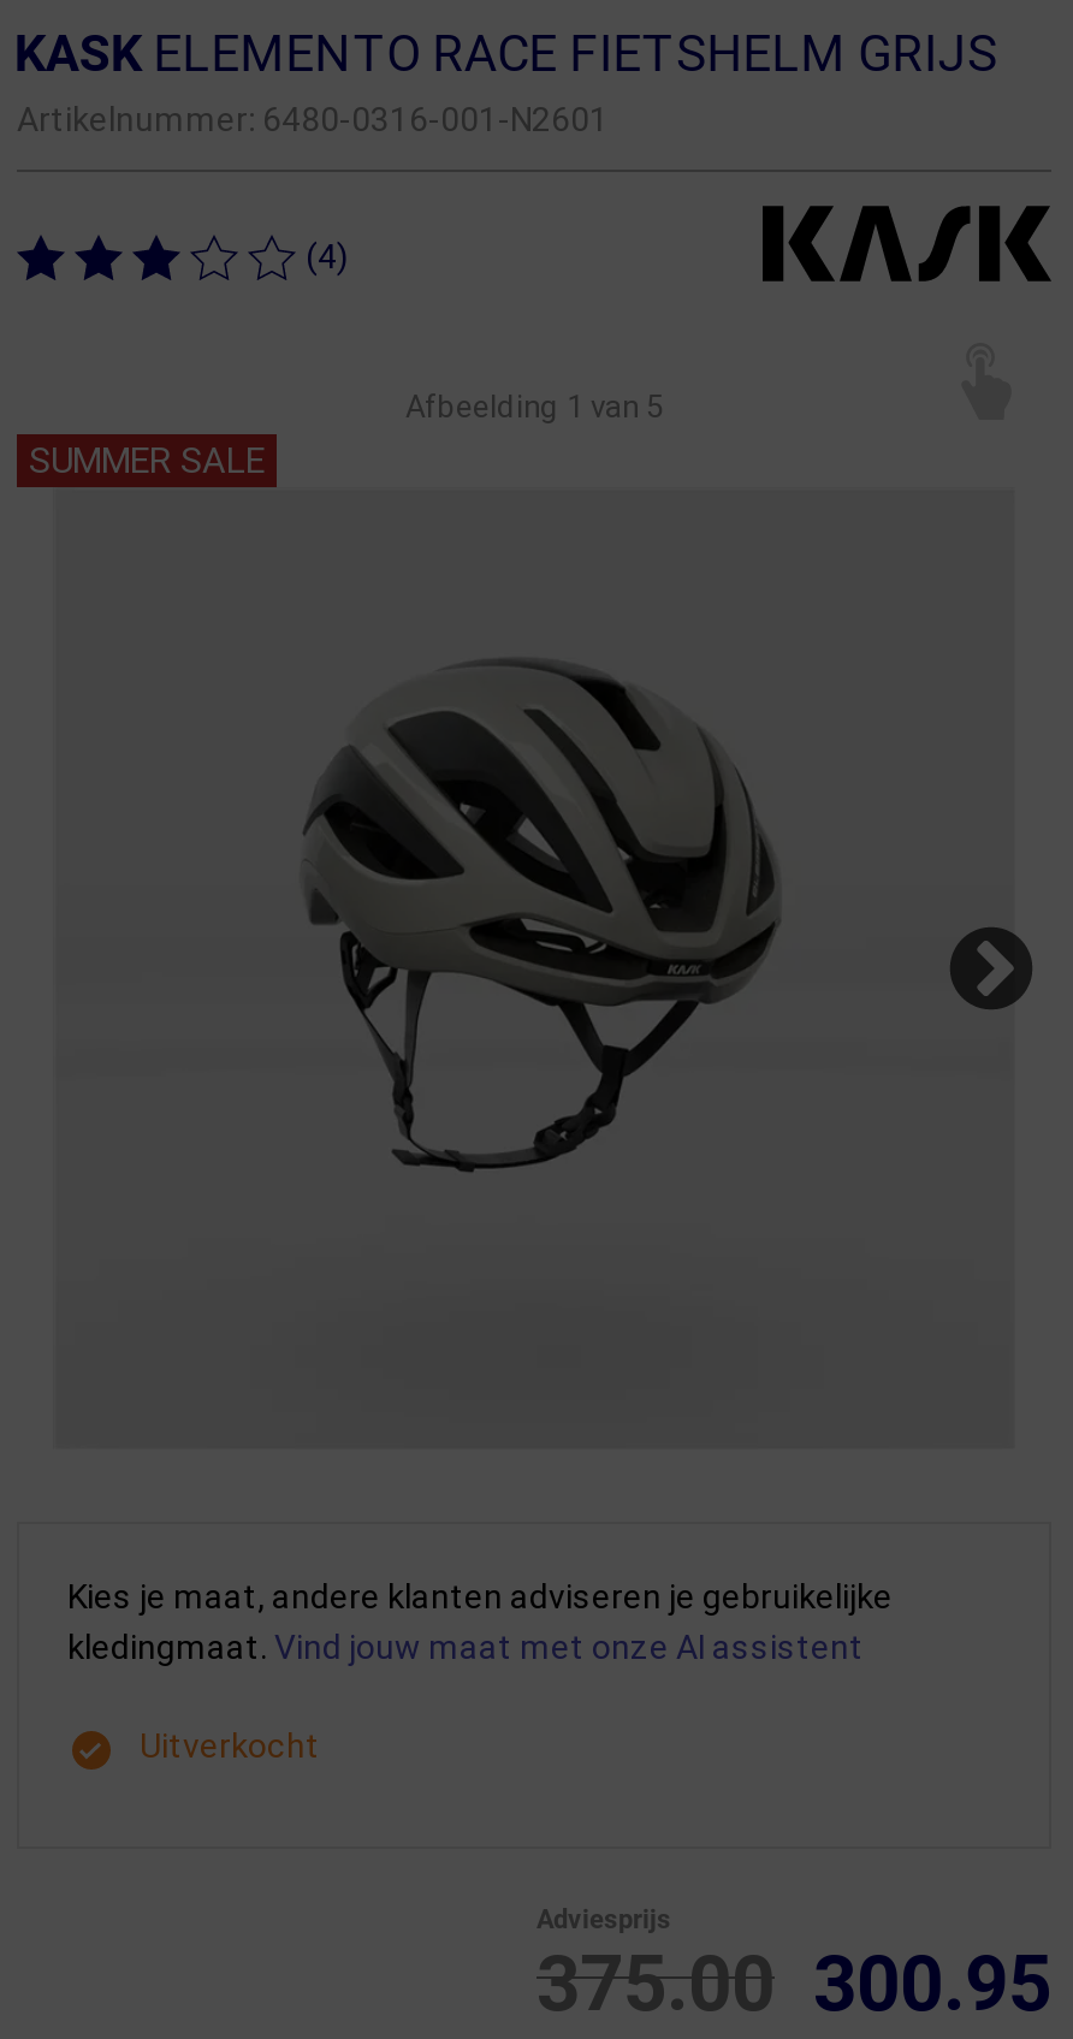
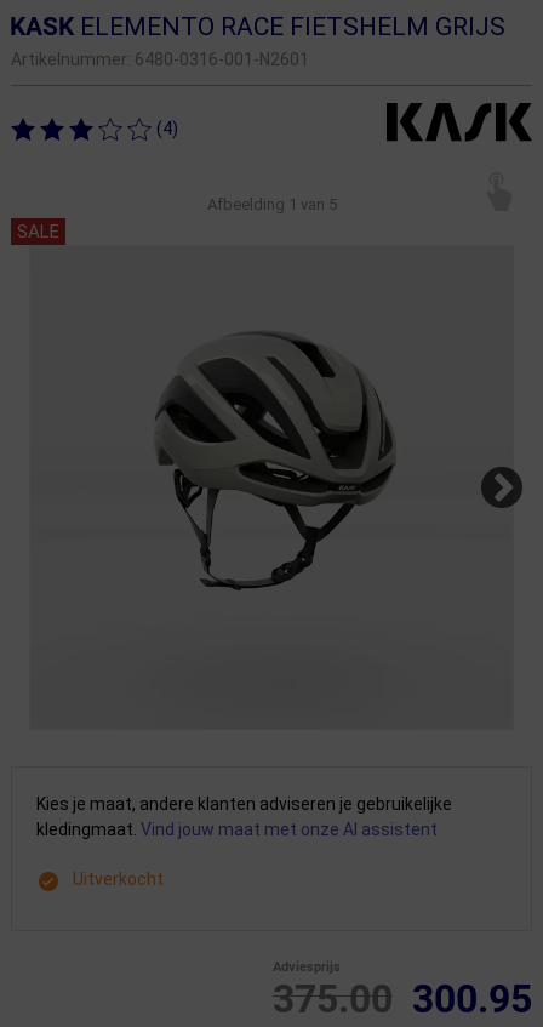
- SUMMER SALE
+ SALE
